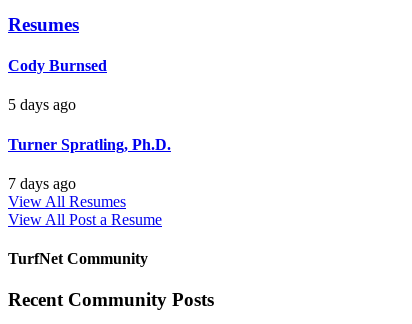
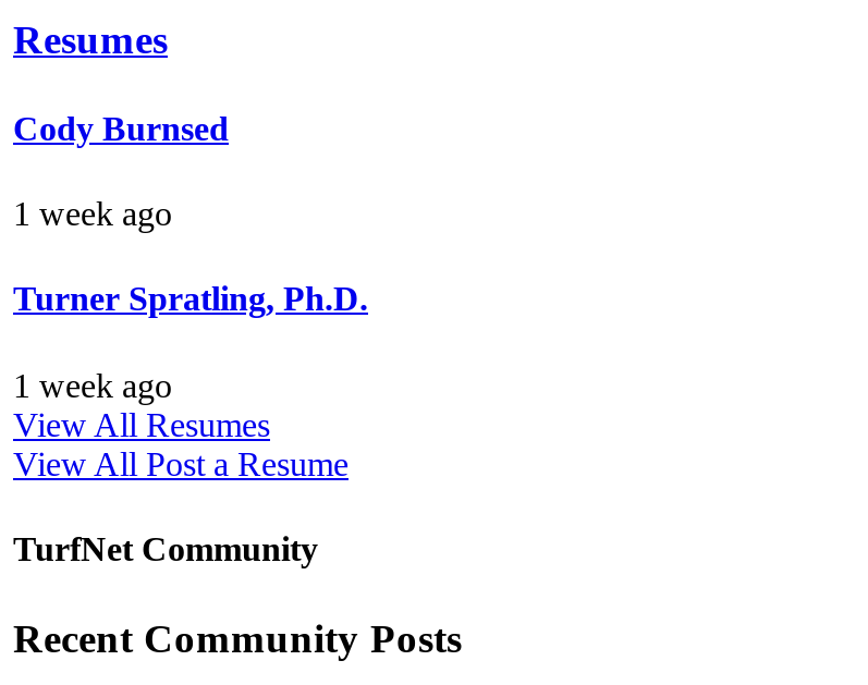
- 5 days ago
+ 1 week ago

- 7 days ago
+ 1 week ago
